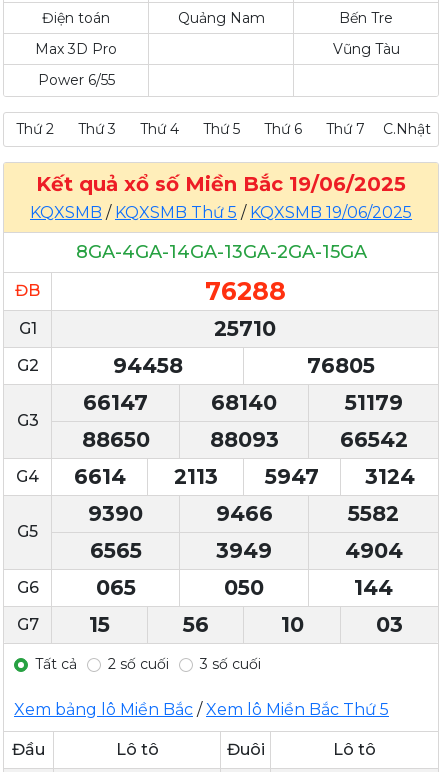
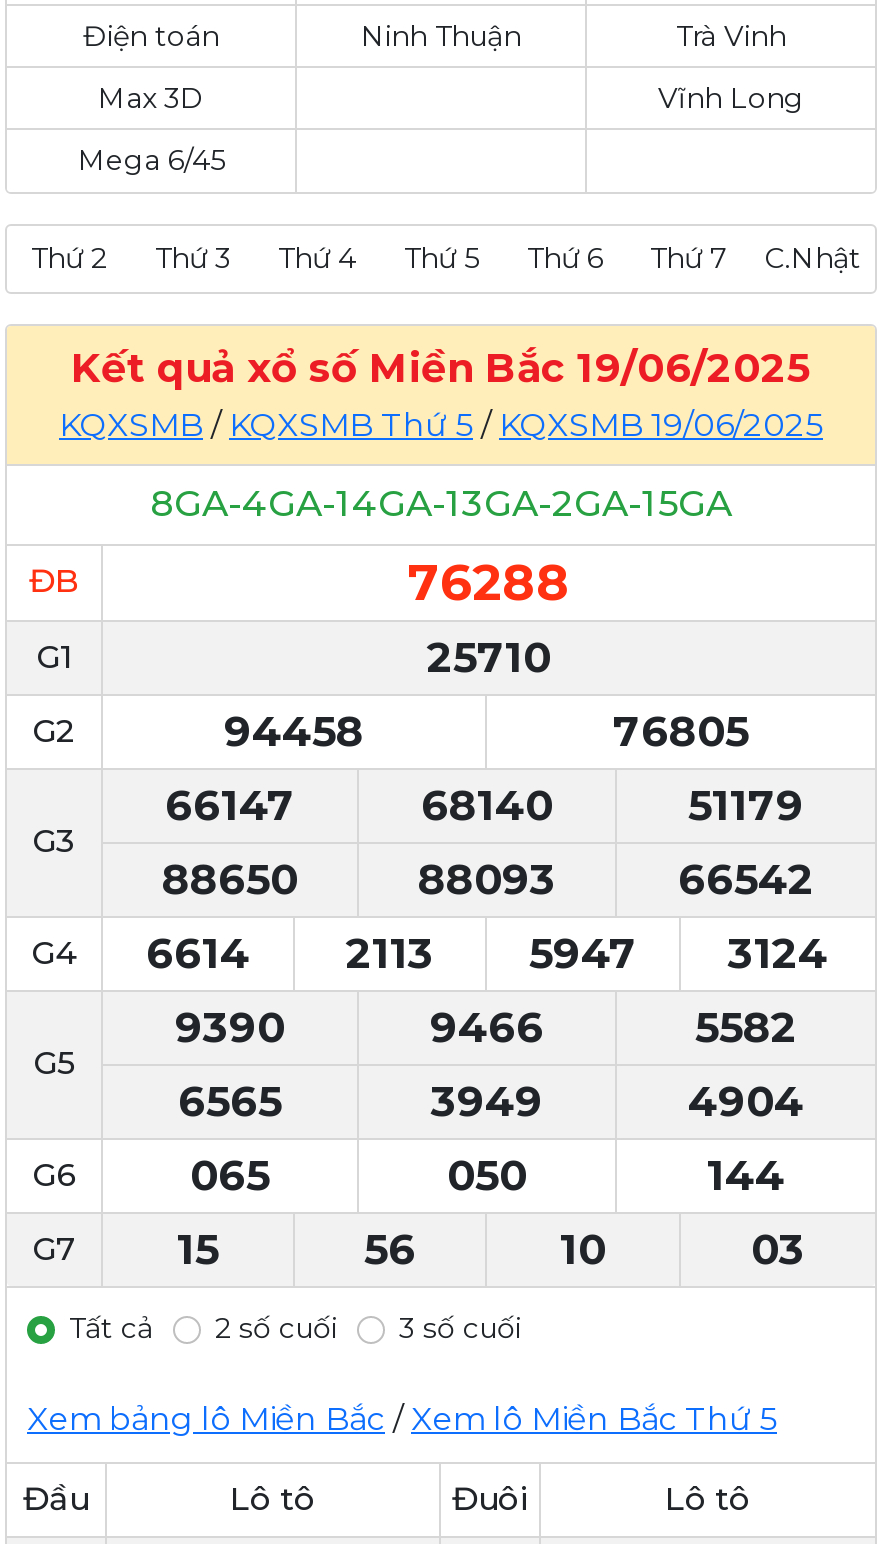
- Quảng Nam
+ Ninh Thuận

- Bến Tre
+ Trà Vinh

- Max 3D Pro
+ Max 3D

- Vũng Tàu
+ Vĩnh Long

- Power 6/55
+ Mega 6/45
